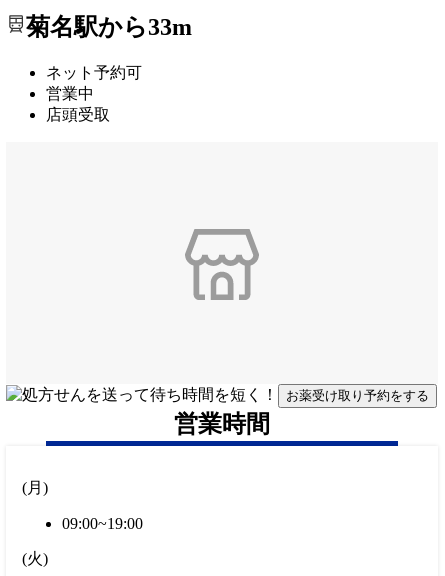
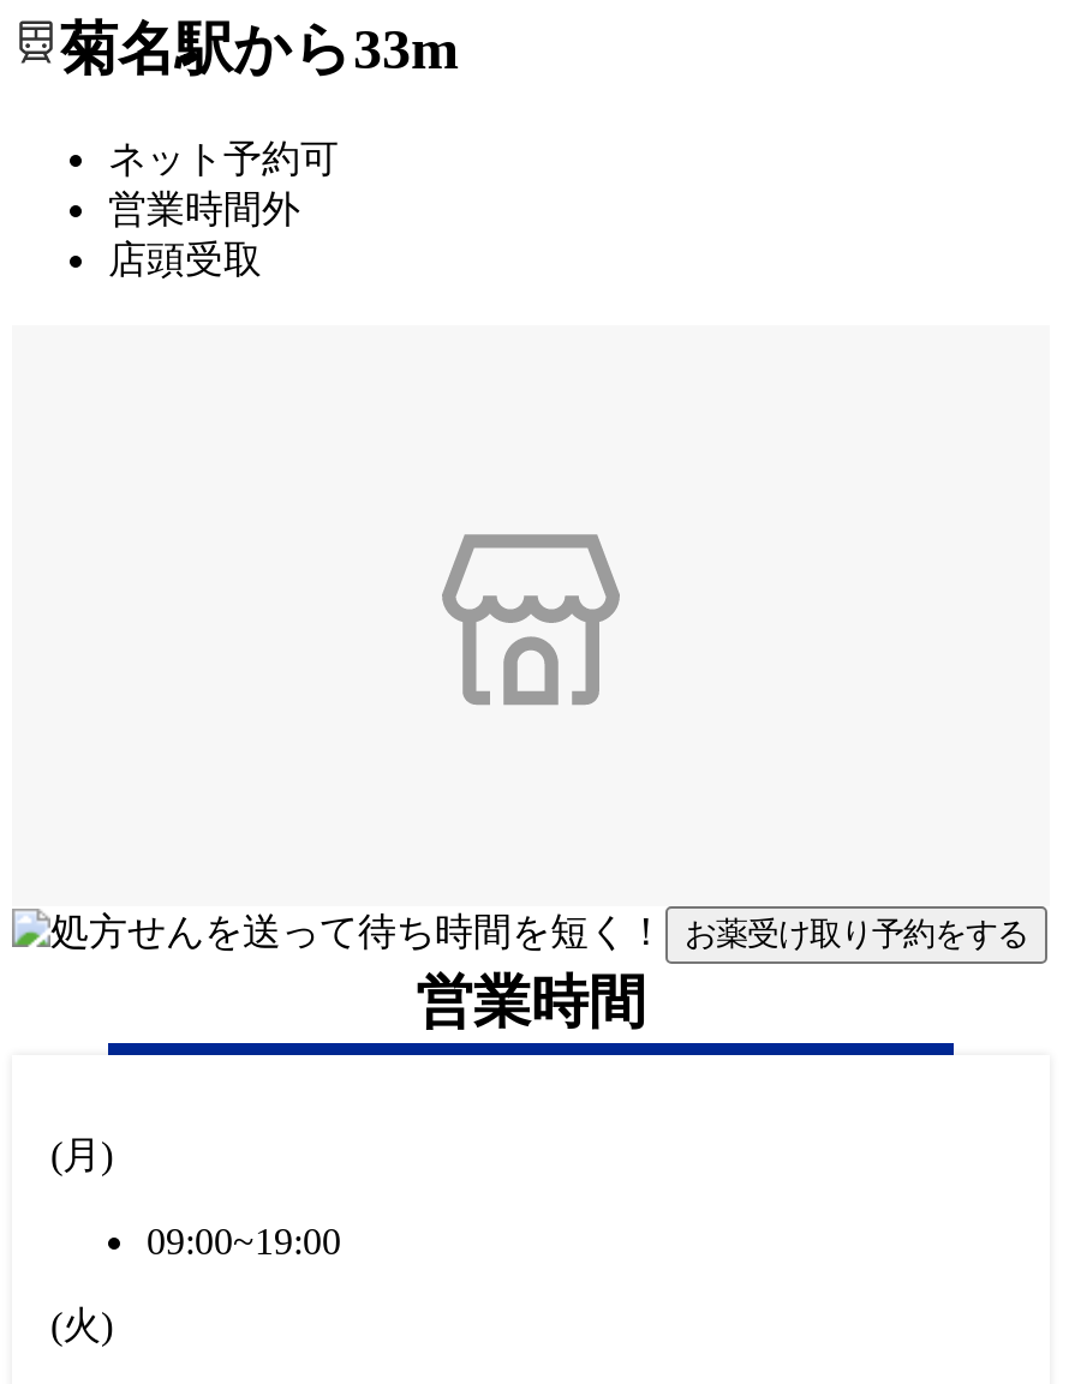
- 営業中
+ 営業時間外
